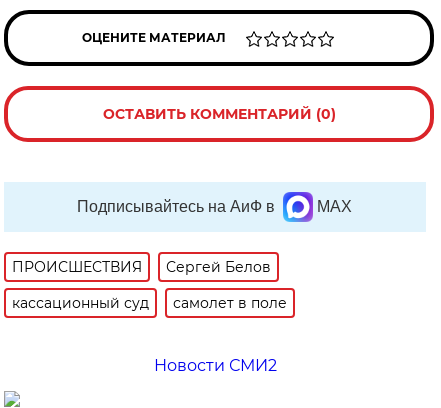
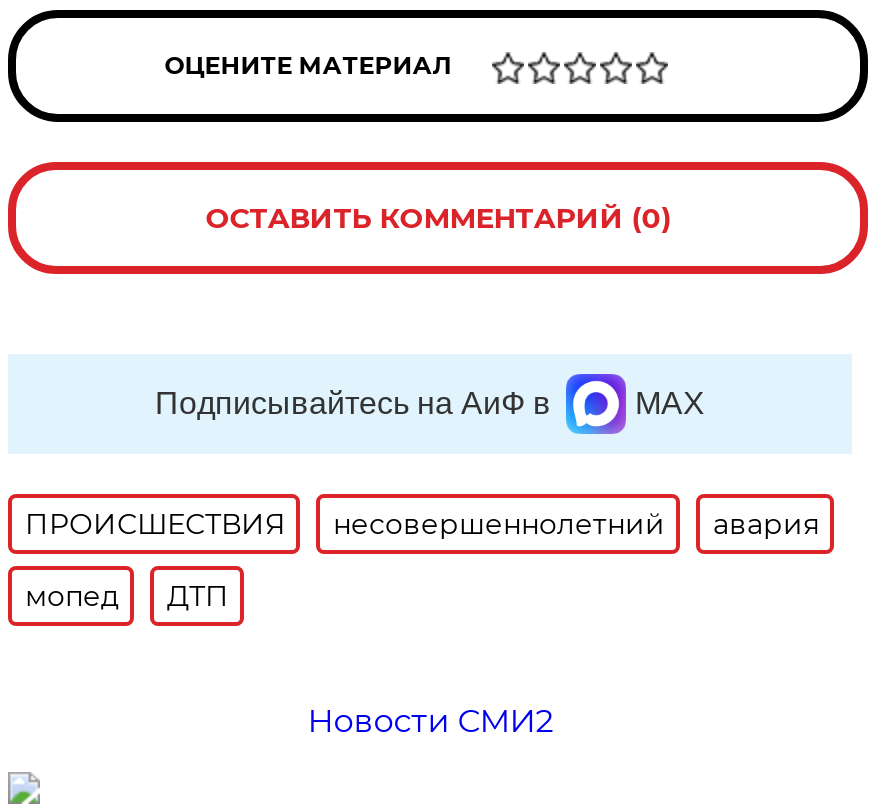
- Сергей Белов
+ несовершеннолетний
+ авария

- кассационный суд
- самолет в поле
+ мопед
+ ДТП
